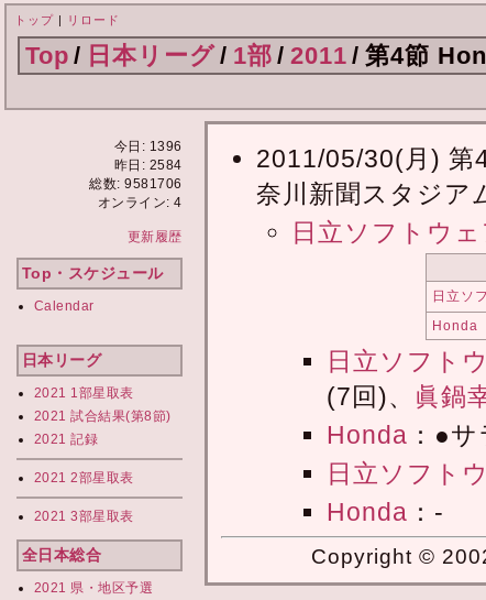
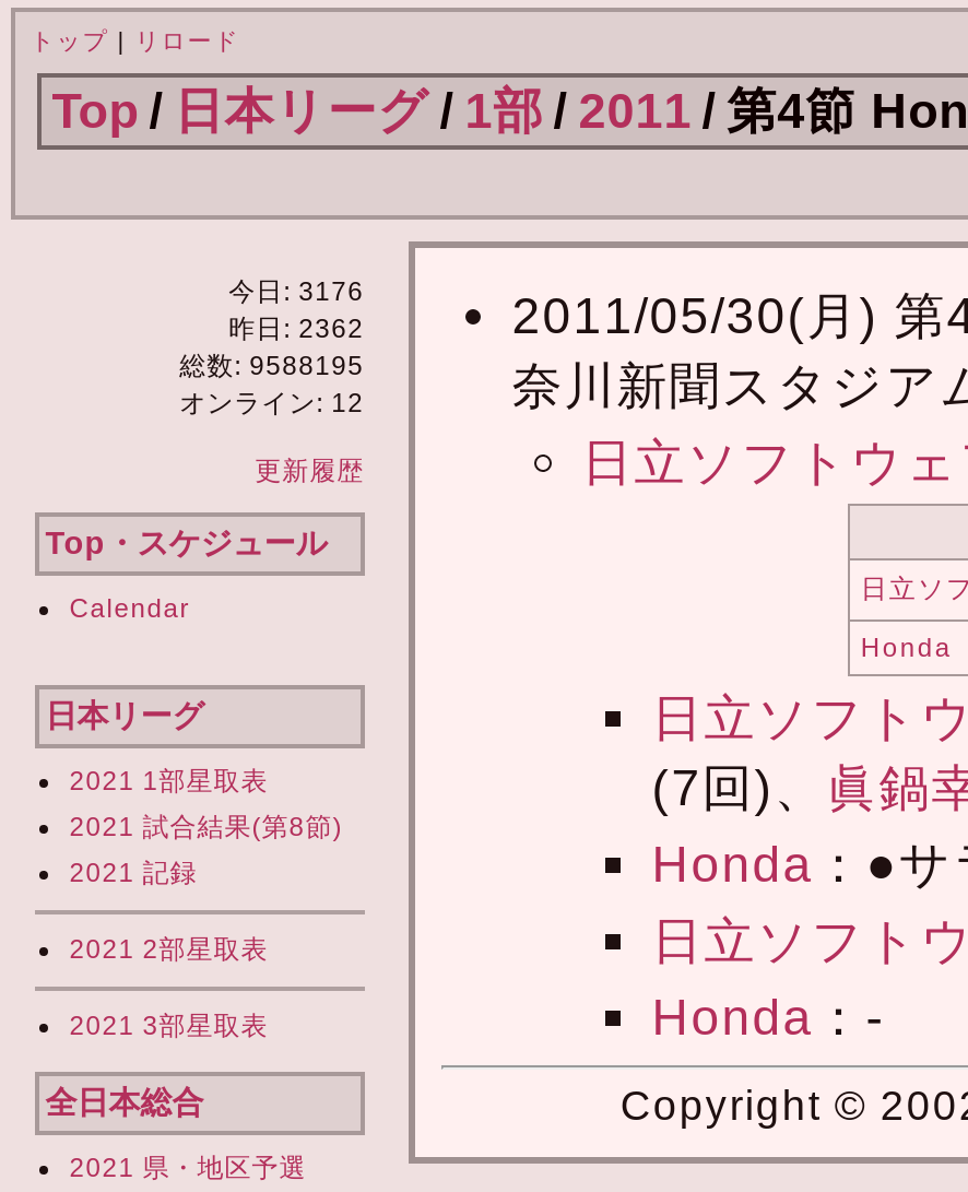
- 今日: 1396
+ 今日: 3176

- 昨日: 2584
+ 昨日: 2362

- 総数: 9581706
+ 総数: 9588195

- オンライン: 4
+ オンライン: 12
